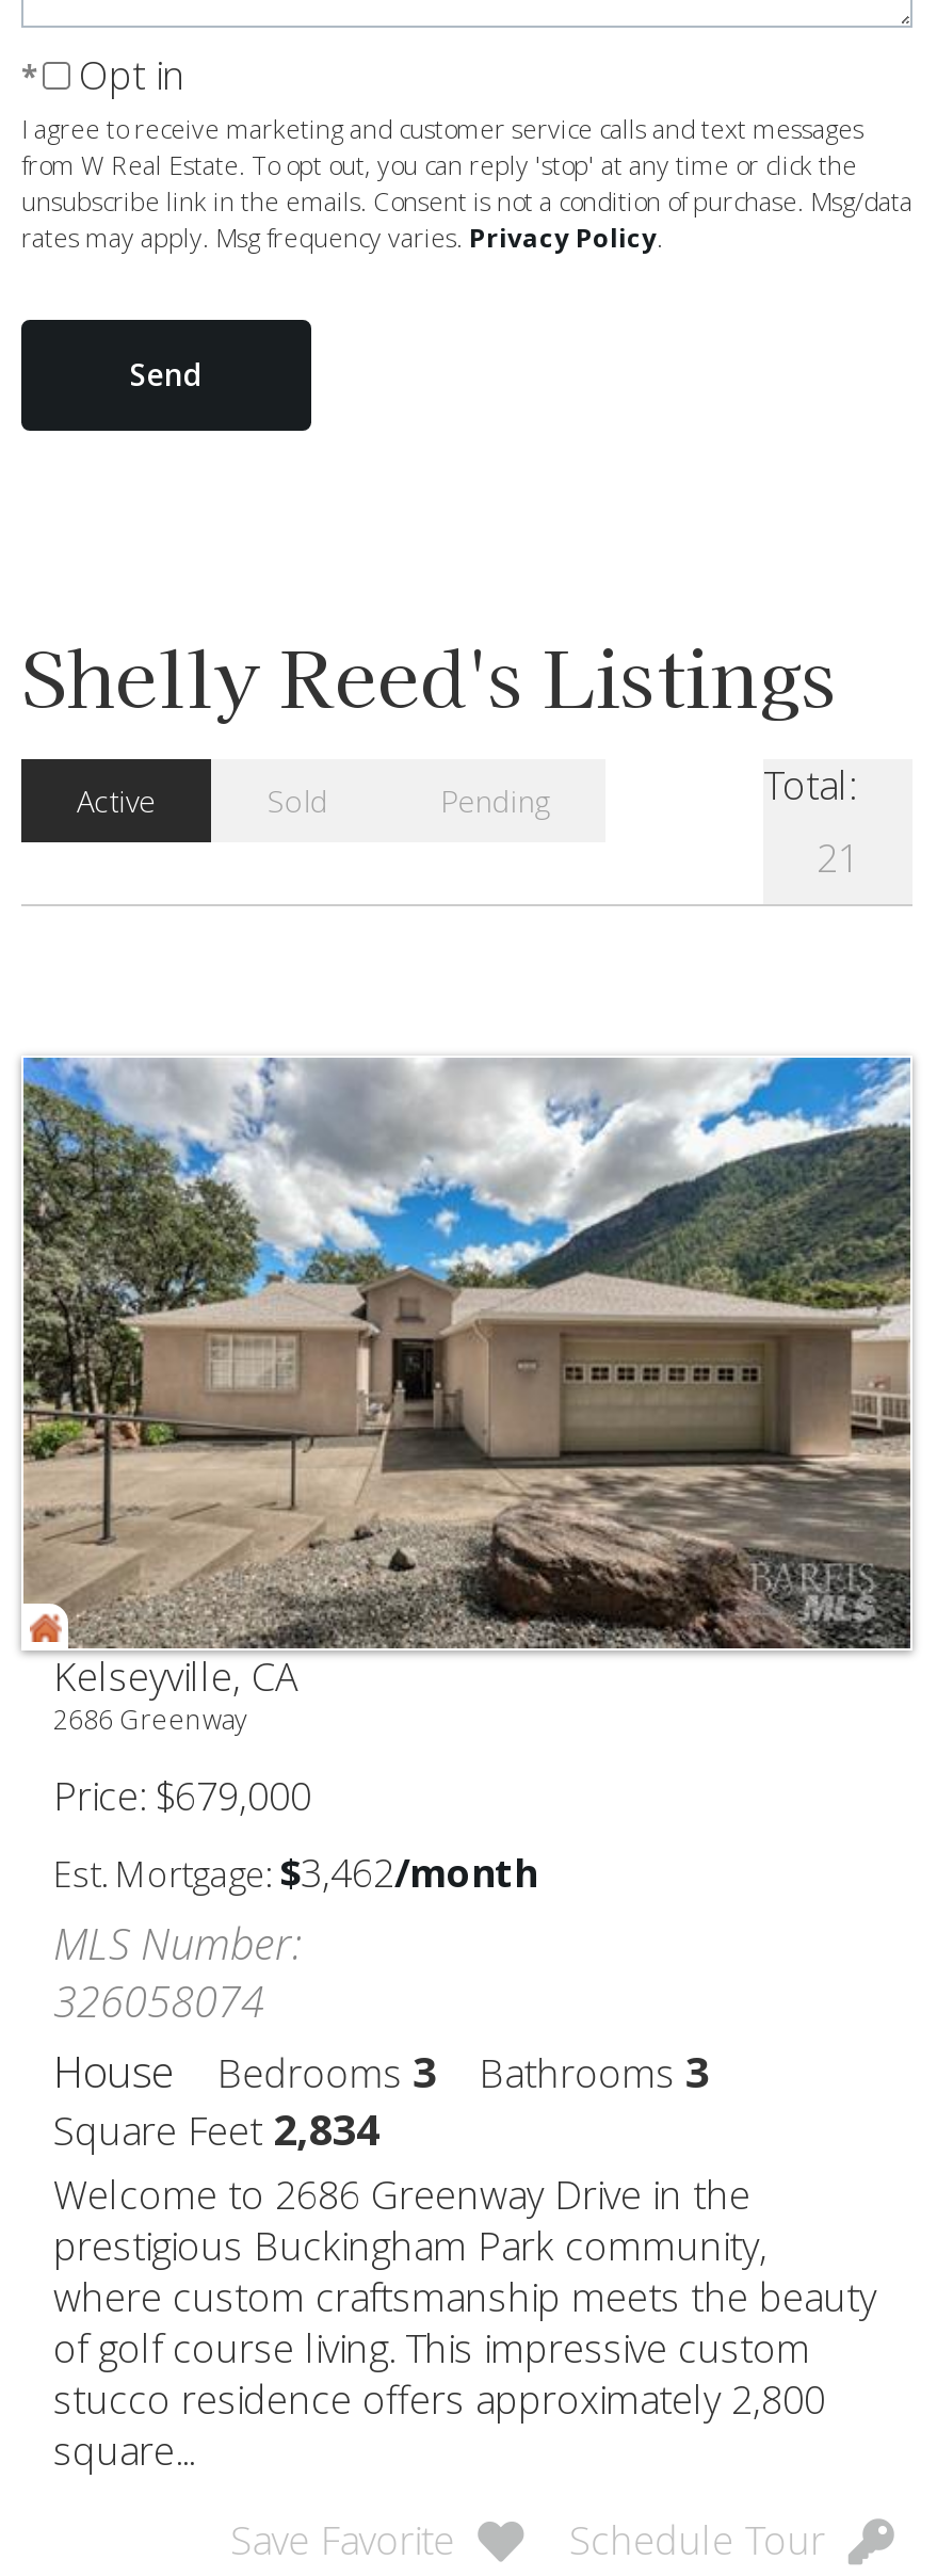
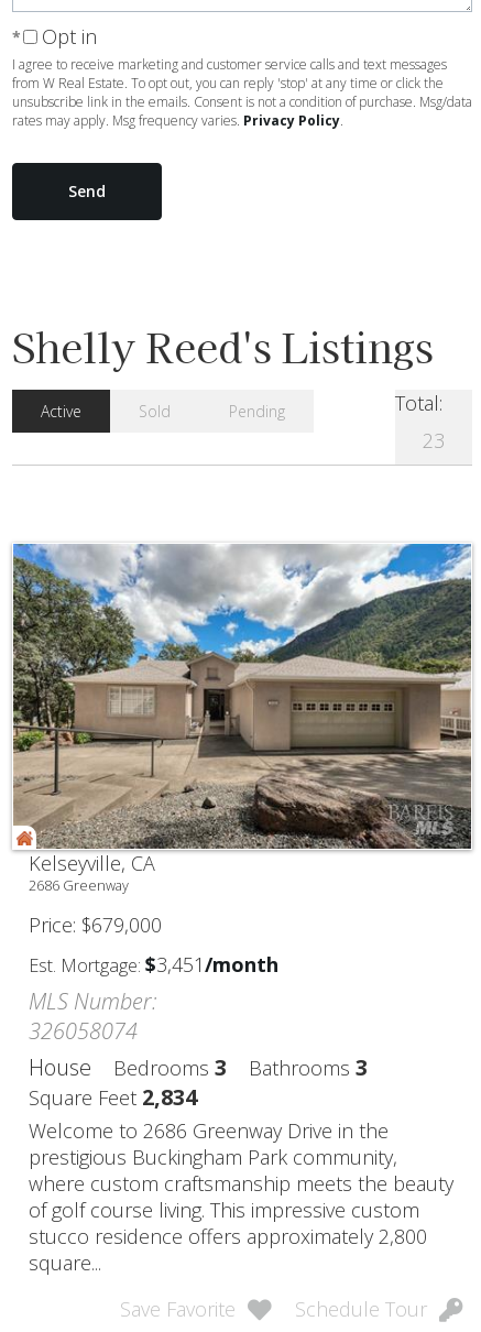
- 21
+ 23

- Est. Mortgage: $3,462/month
+ Est. Mortgage: $3,451/month
